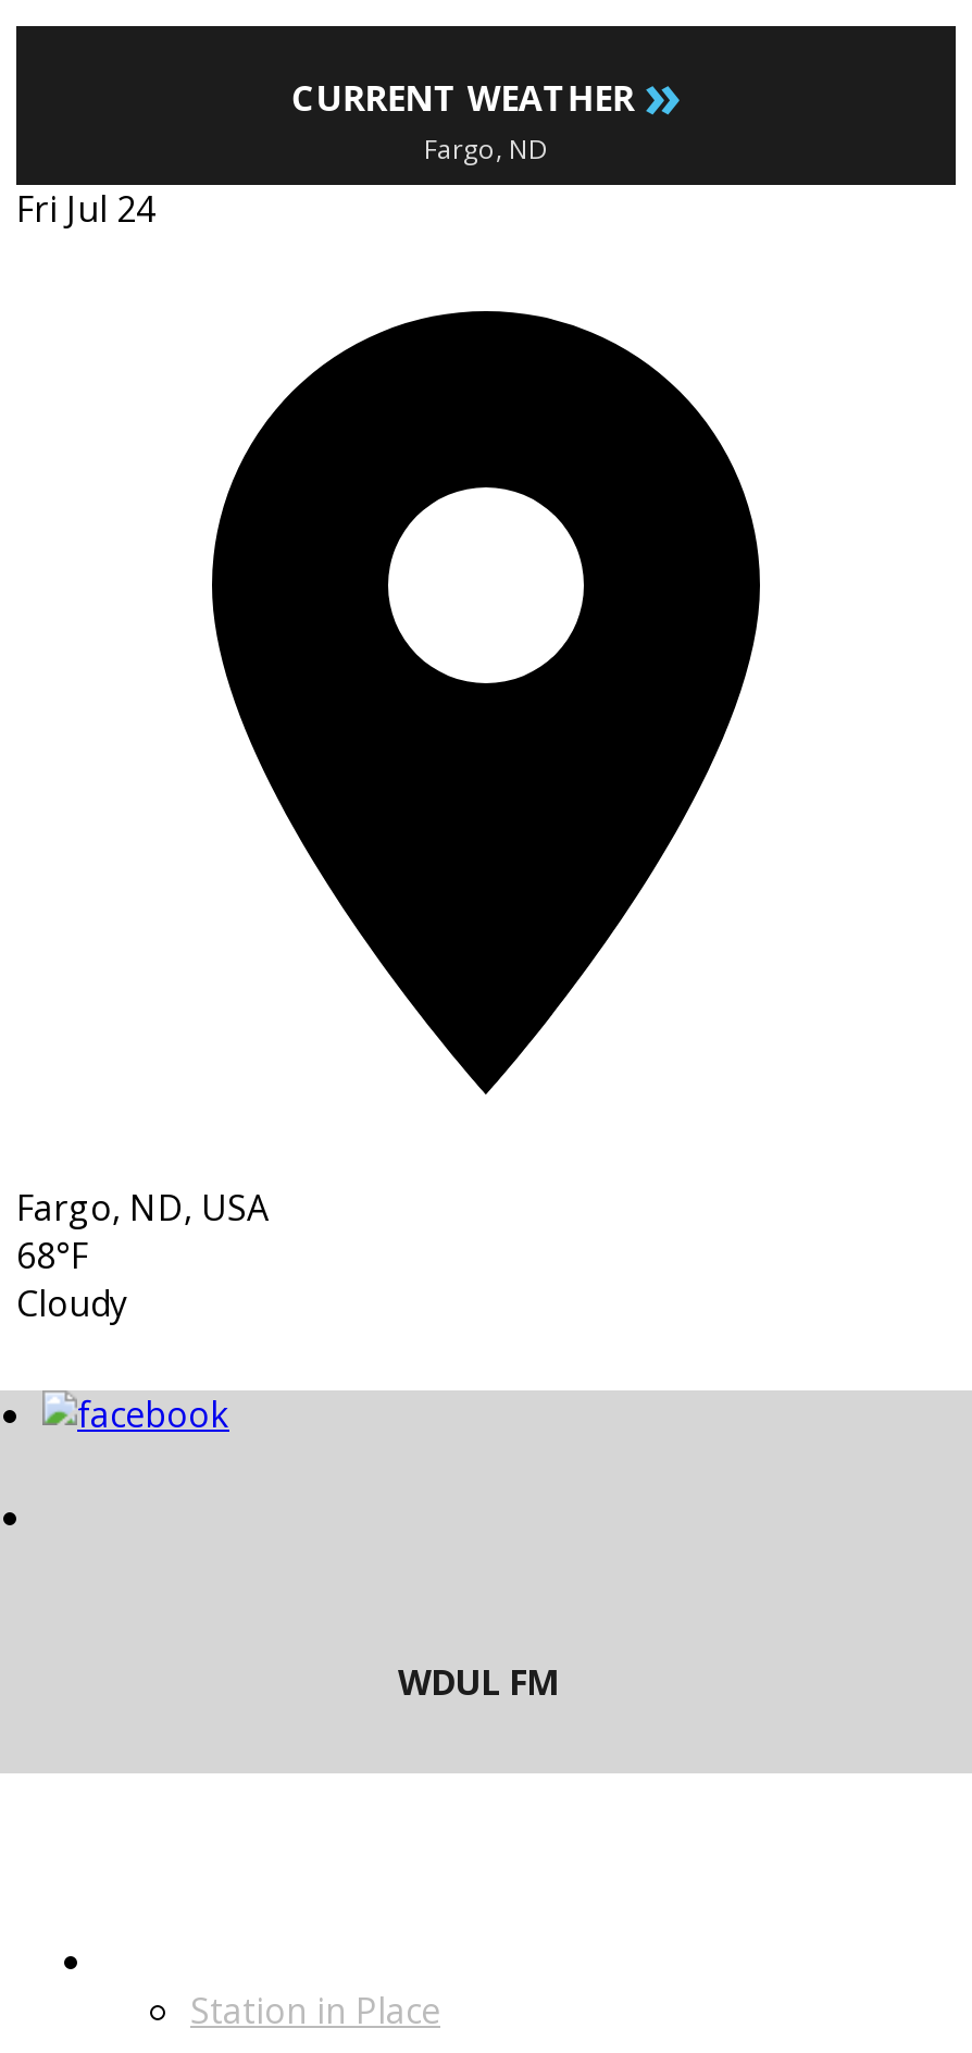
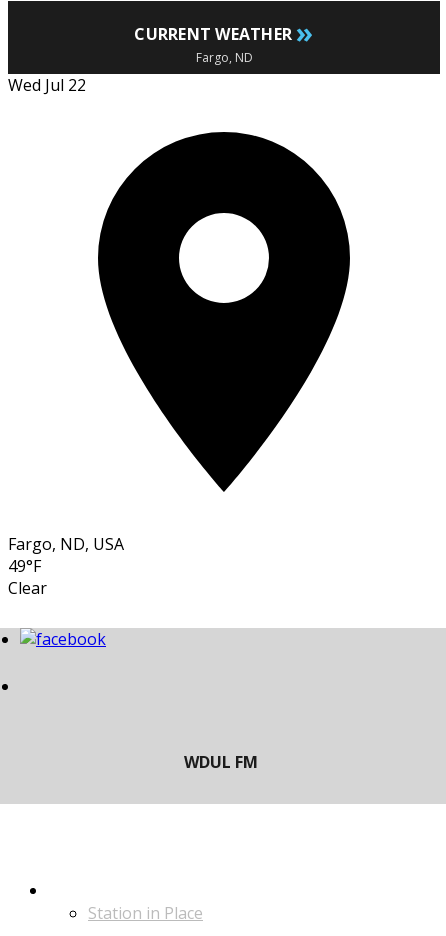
- Fri Jul 24
+ Wed Jul 22

- 68°F
- Cloudy
+ 49°F
+ Clear
